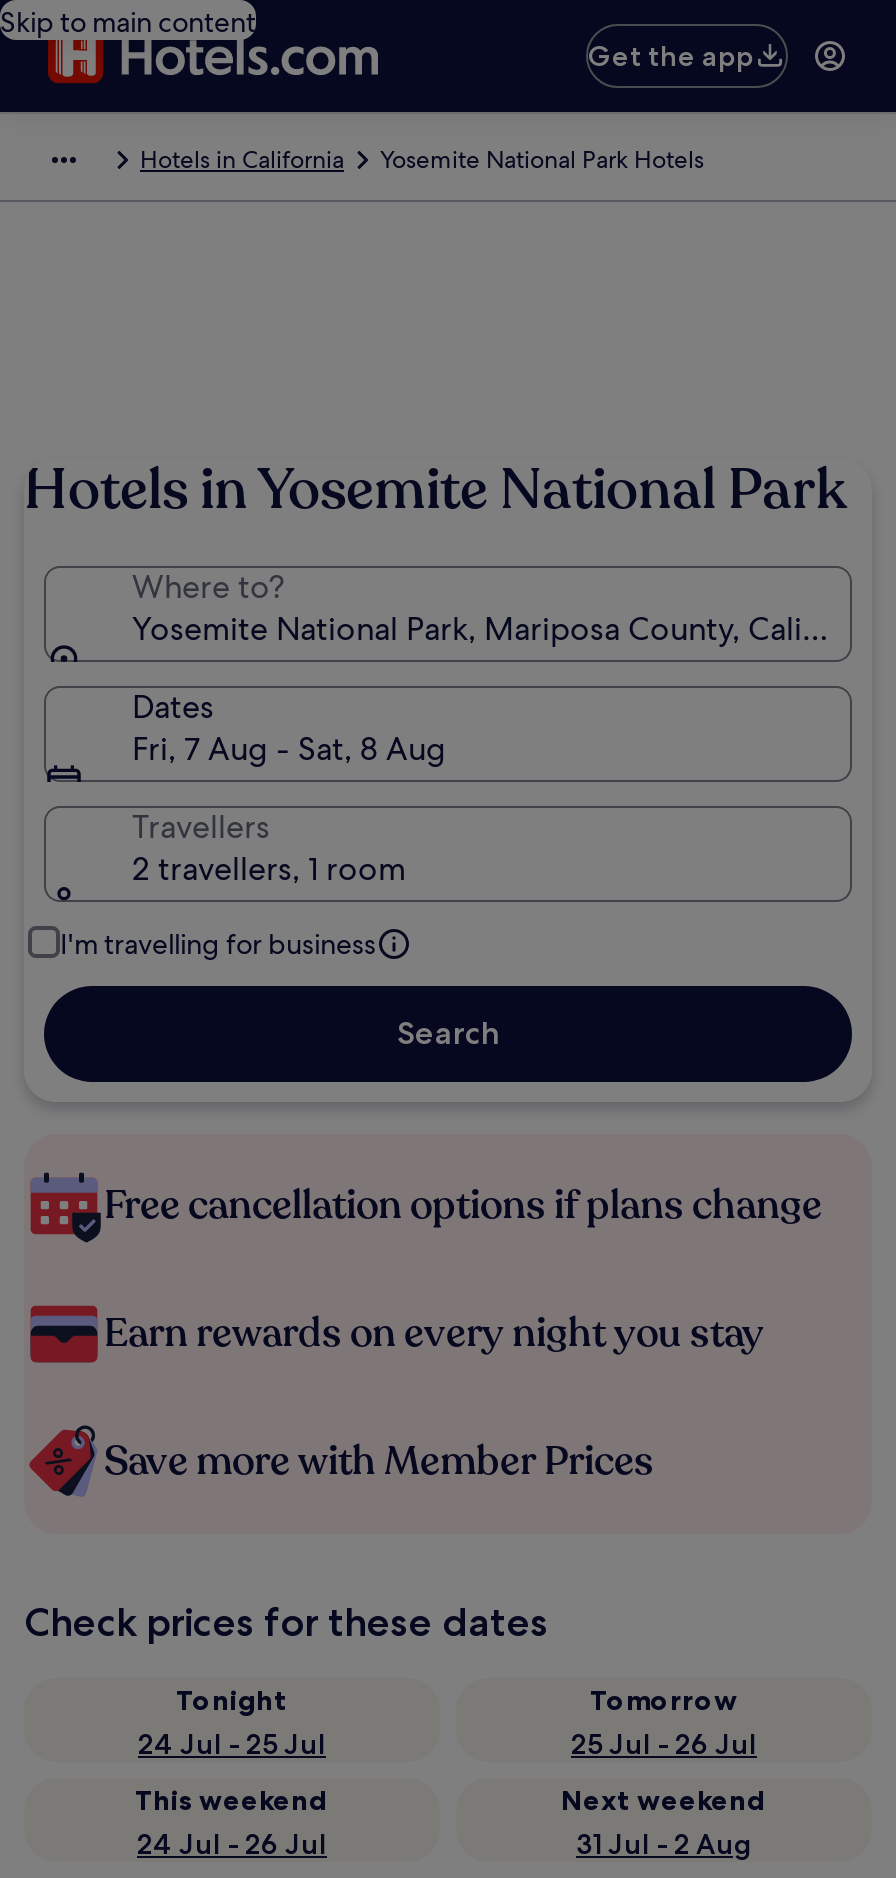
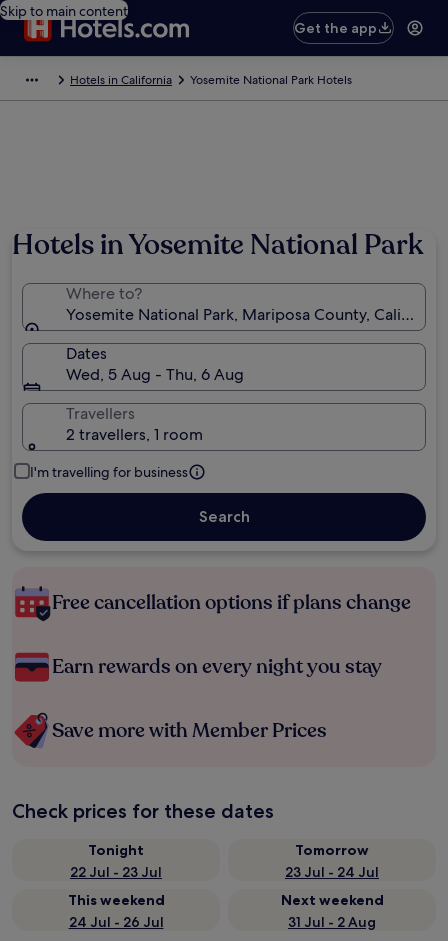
- Fri, 7 Aug - Sat, 8 Aug
+ Wed, 5 Aug - Thu, 6 Aug

- 24 Jul - 25 Jul
+ 22 Jul - 23 Jul

- 25 Jul - 26 Jul
+ 23 Jul - 24 Jul
